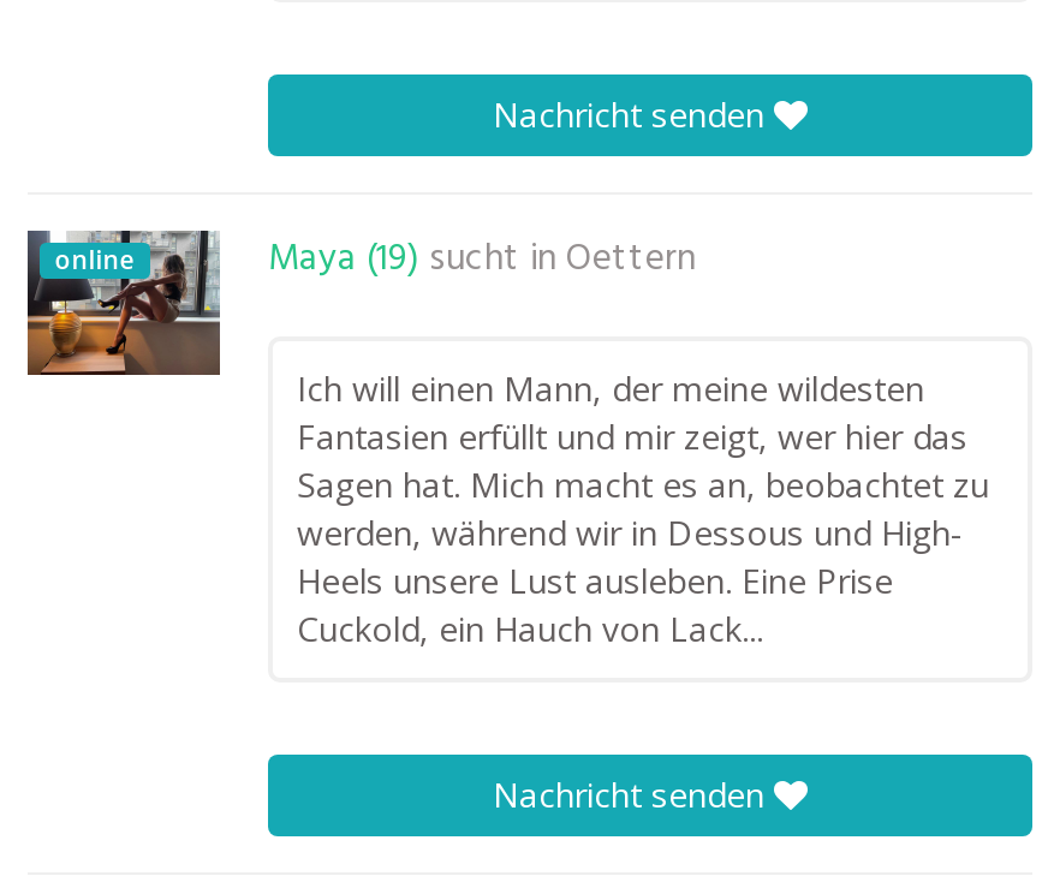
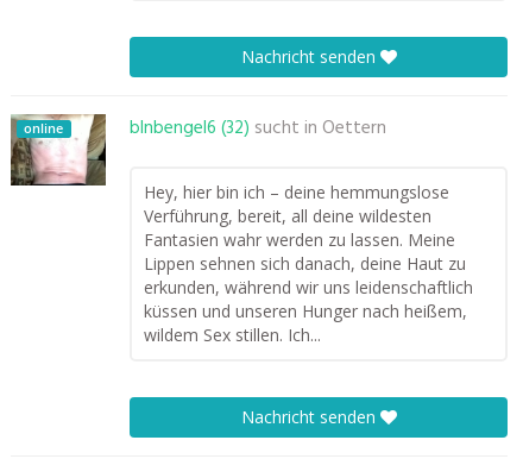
- [image]
- Maya (19) sucht in Oettern
+ [image]
+ blnbengel6 (32) sucht in Oettern

- Ich will einen Mann, der meine wildesten
- Fantasien erfüllt und mir zeigt, wer hier das
- Sagen hat. Mich macht es an, beobachtet zu
- werden, während wir in Dessous und High-
- Heels unsere Lust ausleben. Eine Prise
- Cuckold, ein Hauch von Lack...
+ Hey, hier bin ich – deine hemmungslose
+ Verführung, bereit, all deine wildesten
+ Fantasien wahr werden zu lassen. Meine
+ Lippen sehnen sich danach, deine Haut zu
+ erkunden, während wir uns leidenschaftlich
+ küssen und unseren Hunger nach heißem,
+ wildem Sex stillen. Ich...
